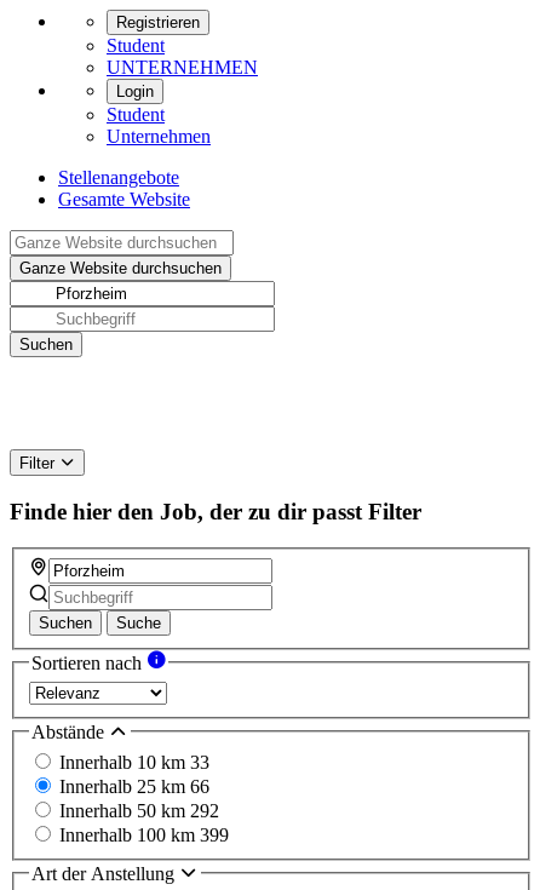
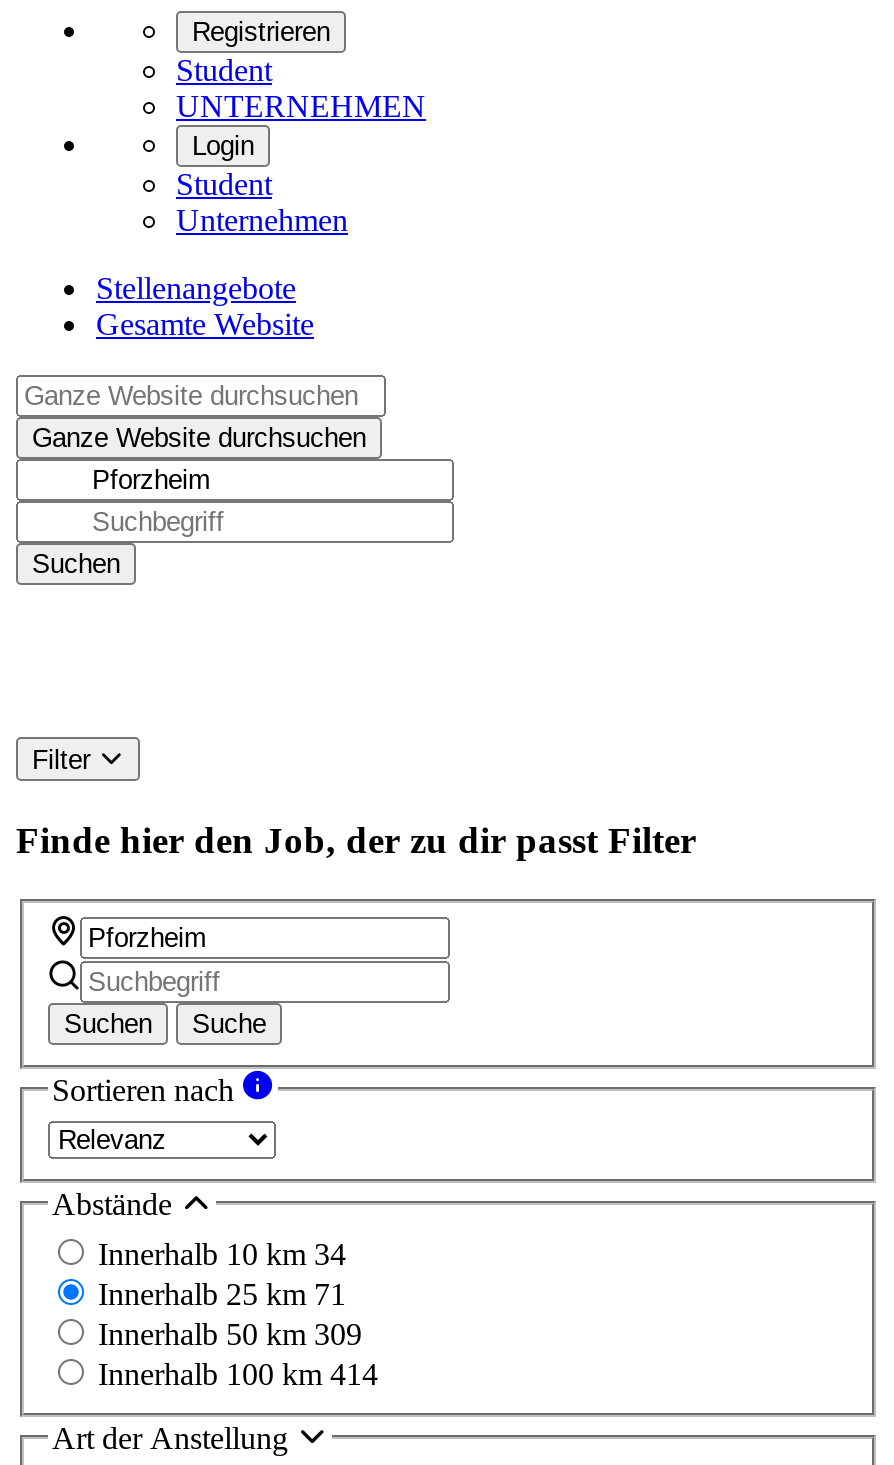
- Innerhalb 10 km 33
+ Innerhalb 10 km 34

- Innerhalb 25 km 66
+ Innerhalb 25 km 71

- Innerhalb 50 km 292
+ Innerhalb 50 km 309

- Innerhalb 100 km 399
+ Innerhalb 100 km 414
